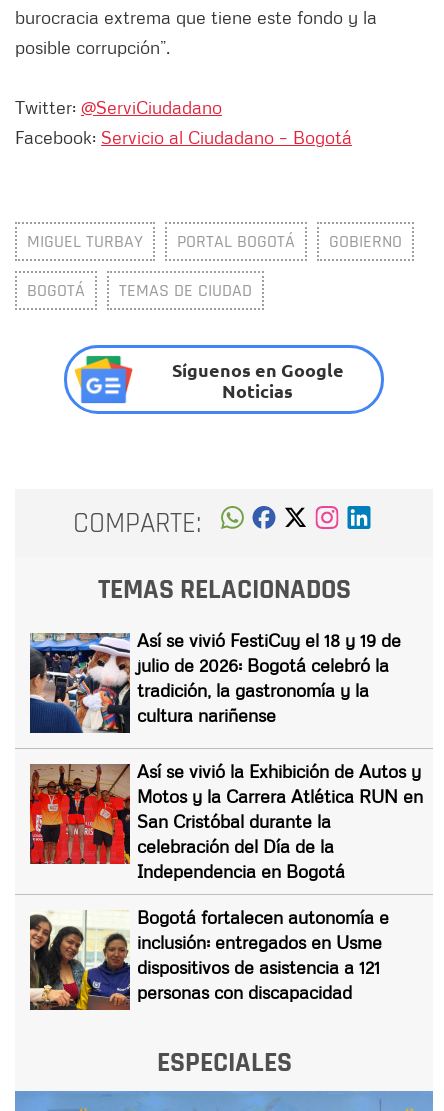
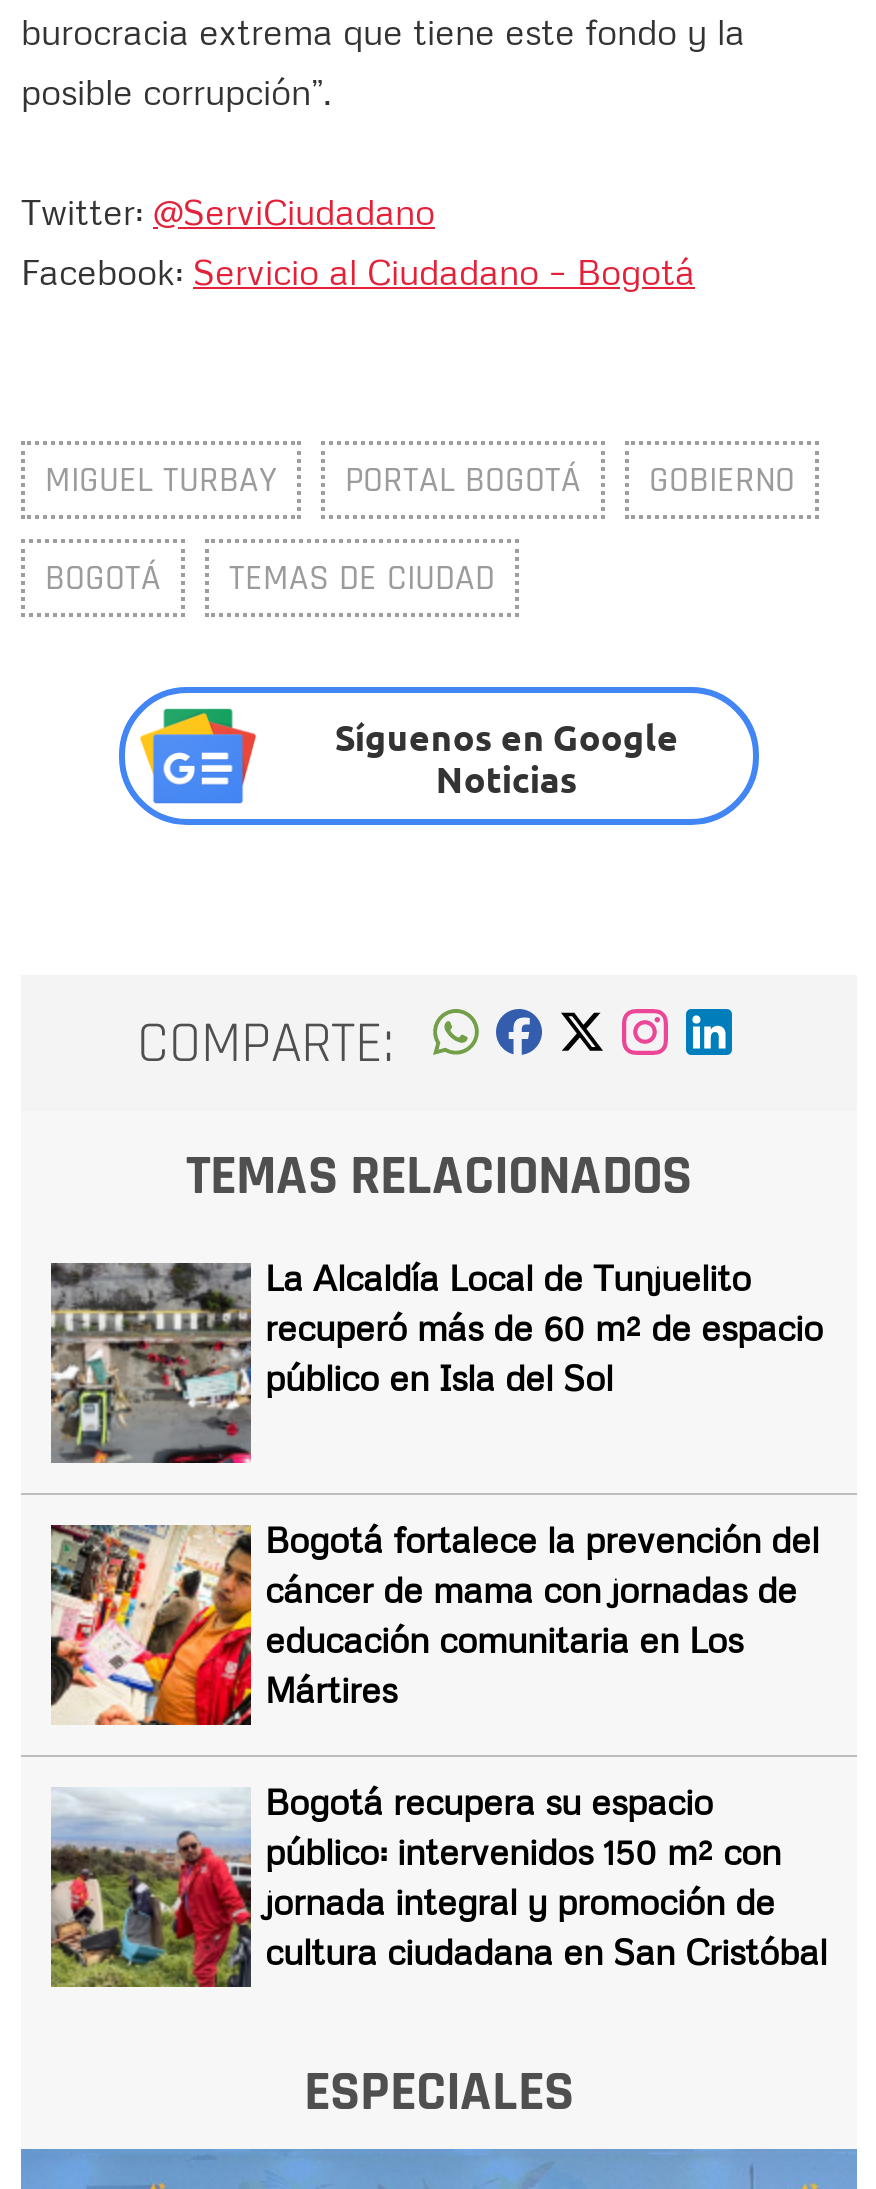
- [image]
- Así se vivió FestiCuy el 18 y 19 de
- julio de 2026: Bogotá celebró la
- tradición, la gastronomía y la
- cultura nariñense
+ [image]
+ La Alcaldía Local de Tunjuelito
+ recuperó más de 60 m² de espacio
+ público en Isla del Sol

- [image]
- Así se vivió la Exhibición de Autos y
- Motos y la Carrera Atlética RUN en
- San Cristóbal durante la
- celebración del Día de la
- Independencia en Bogotá
+ [image]
+ Bogotá fortalece la prevención del
+ cáncer de mama con jornadas de
+ educación comunitaria en Los
+ Mártires

- [image]
- Bogotá fortalecen autonomía e
- inclusión: entregados en Usme
- dispositivos de asistencia a 121
- personas con discapacidad
+ [image]
+ Bogotá recupera su espacio
+ público: intervenidos 150 m² con
+ jornada integral y promoción de
+ cultura ciudadana en San Cristóbal
